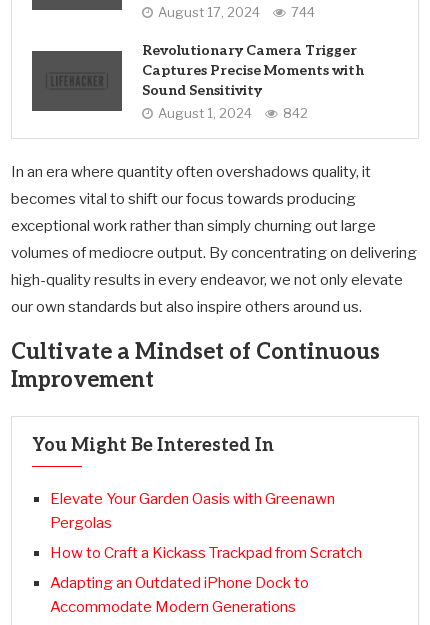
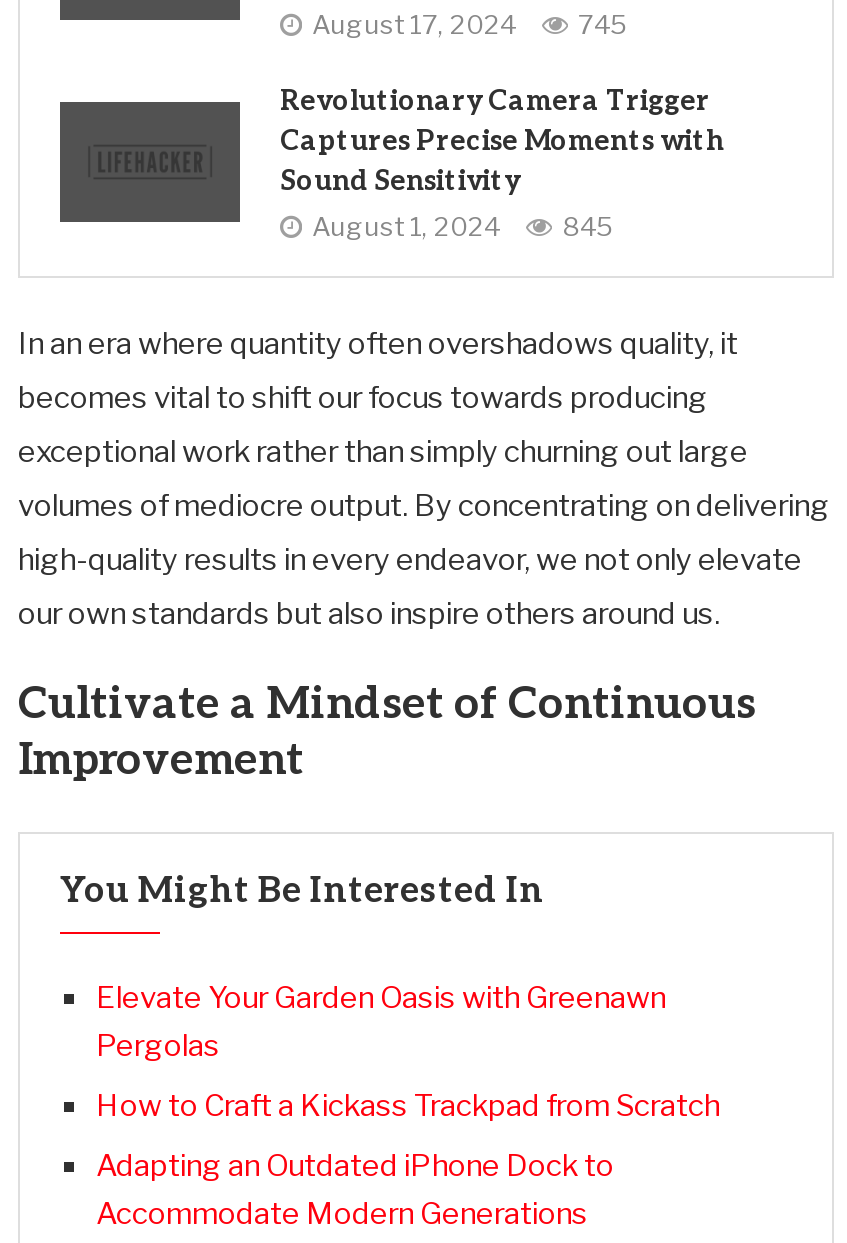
- August 17, 2024 744
+ August 17, 2024 745

- August 1, 2024 842
+ August 1, 2024 845
